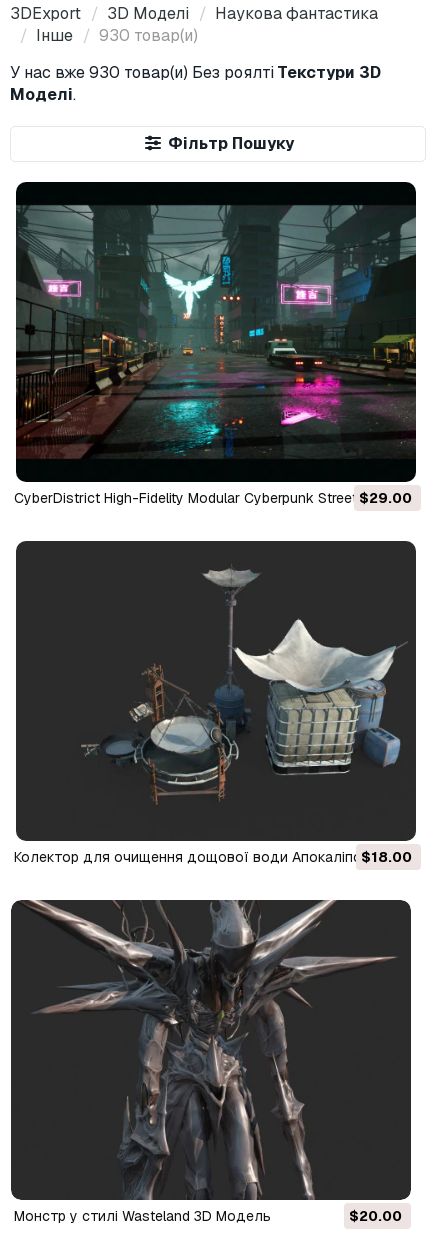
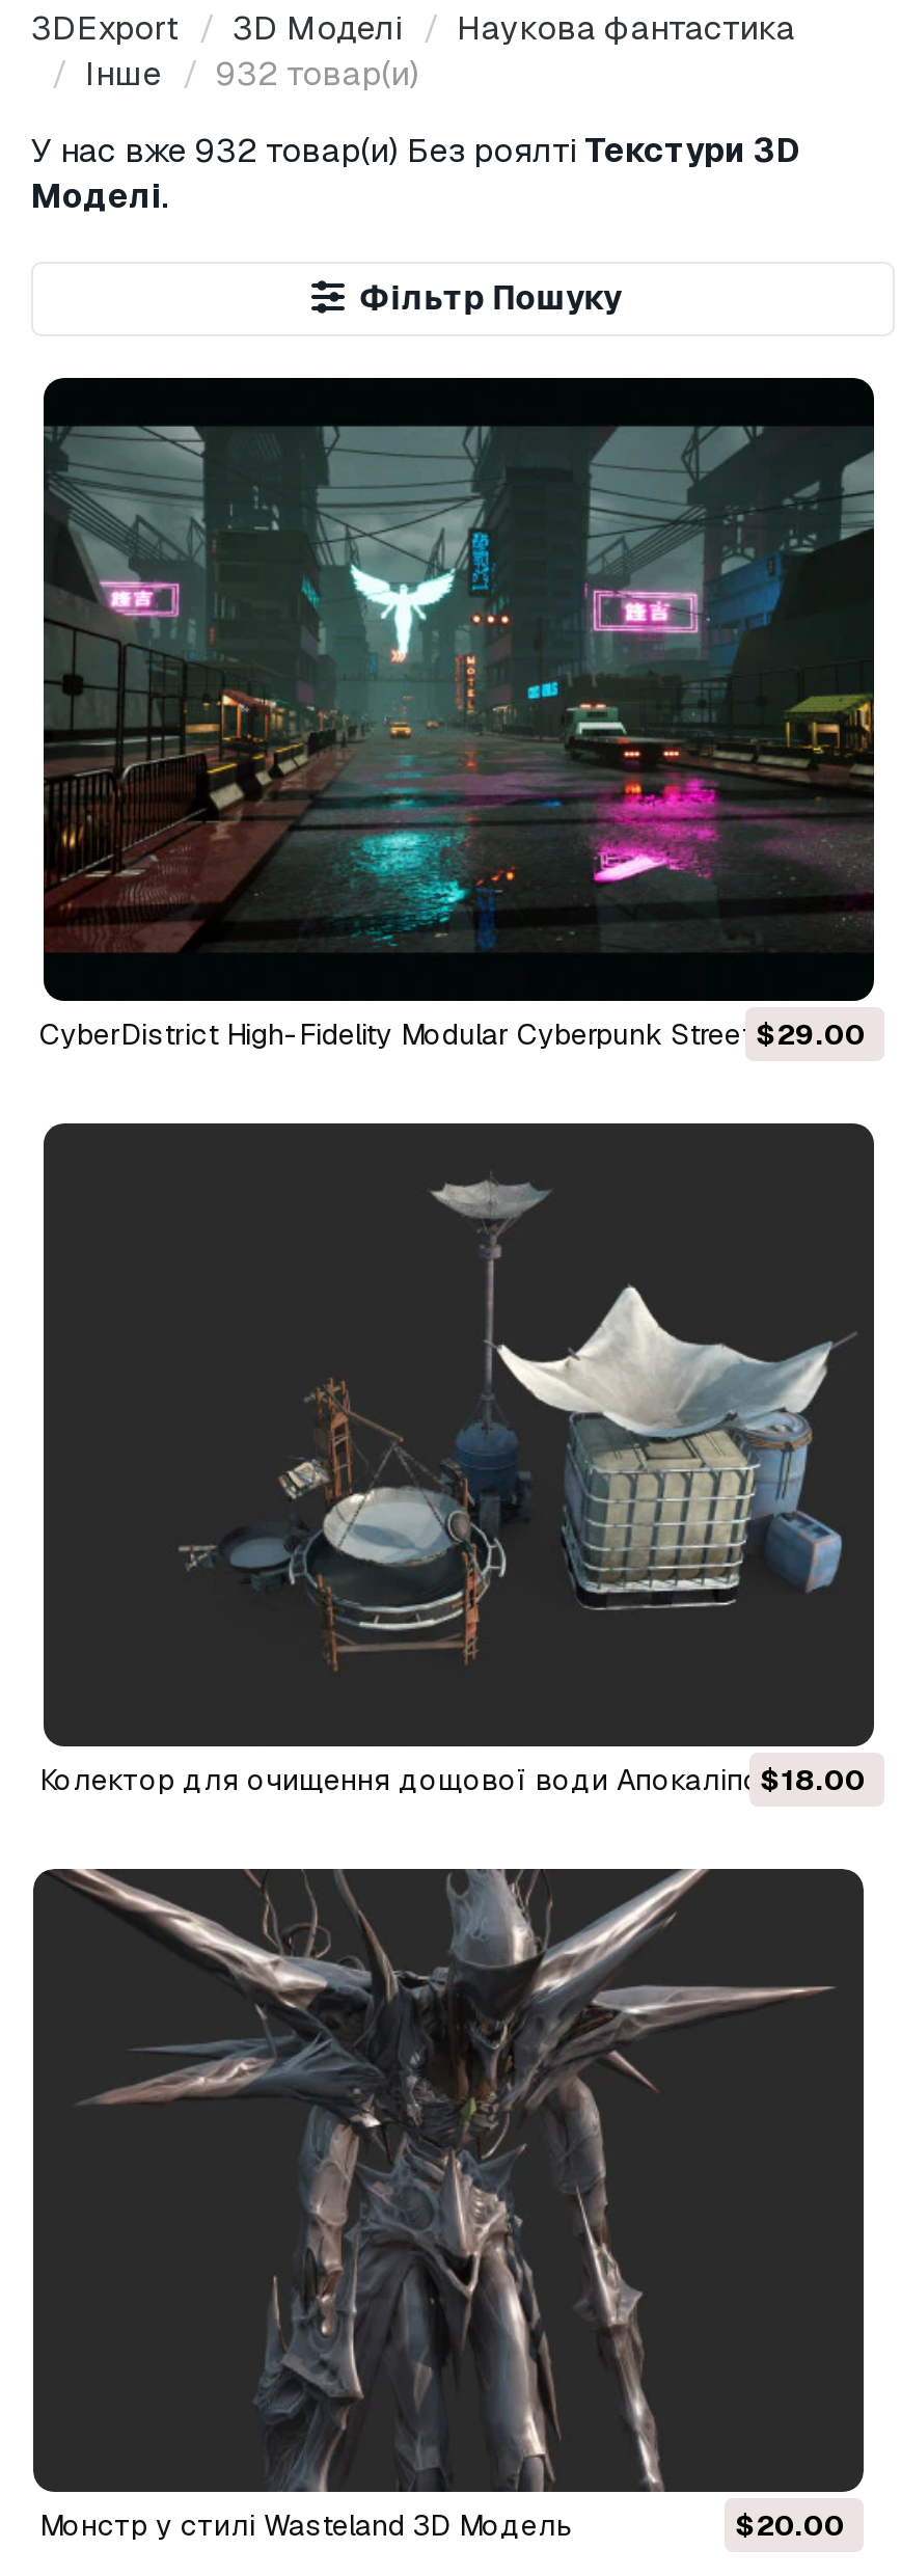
- Інше 930 товар(и)
+ Інше 932 товар(и)

- У нас вже 930 товар(и) Без роялті Текстури 3D
+ У нас вже 932 товар(и) Без роялті Текстури 3D
